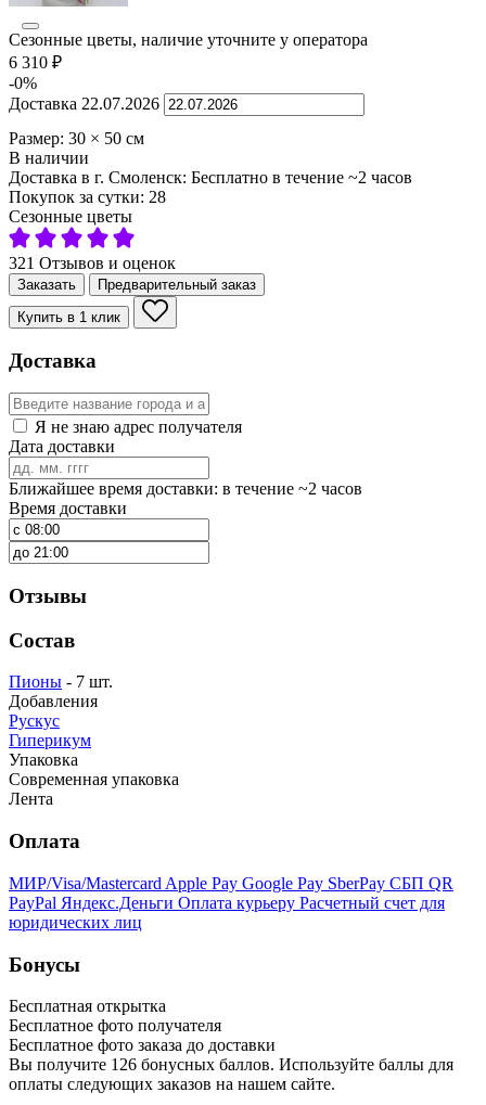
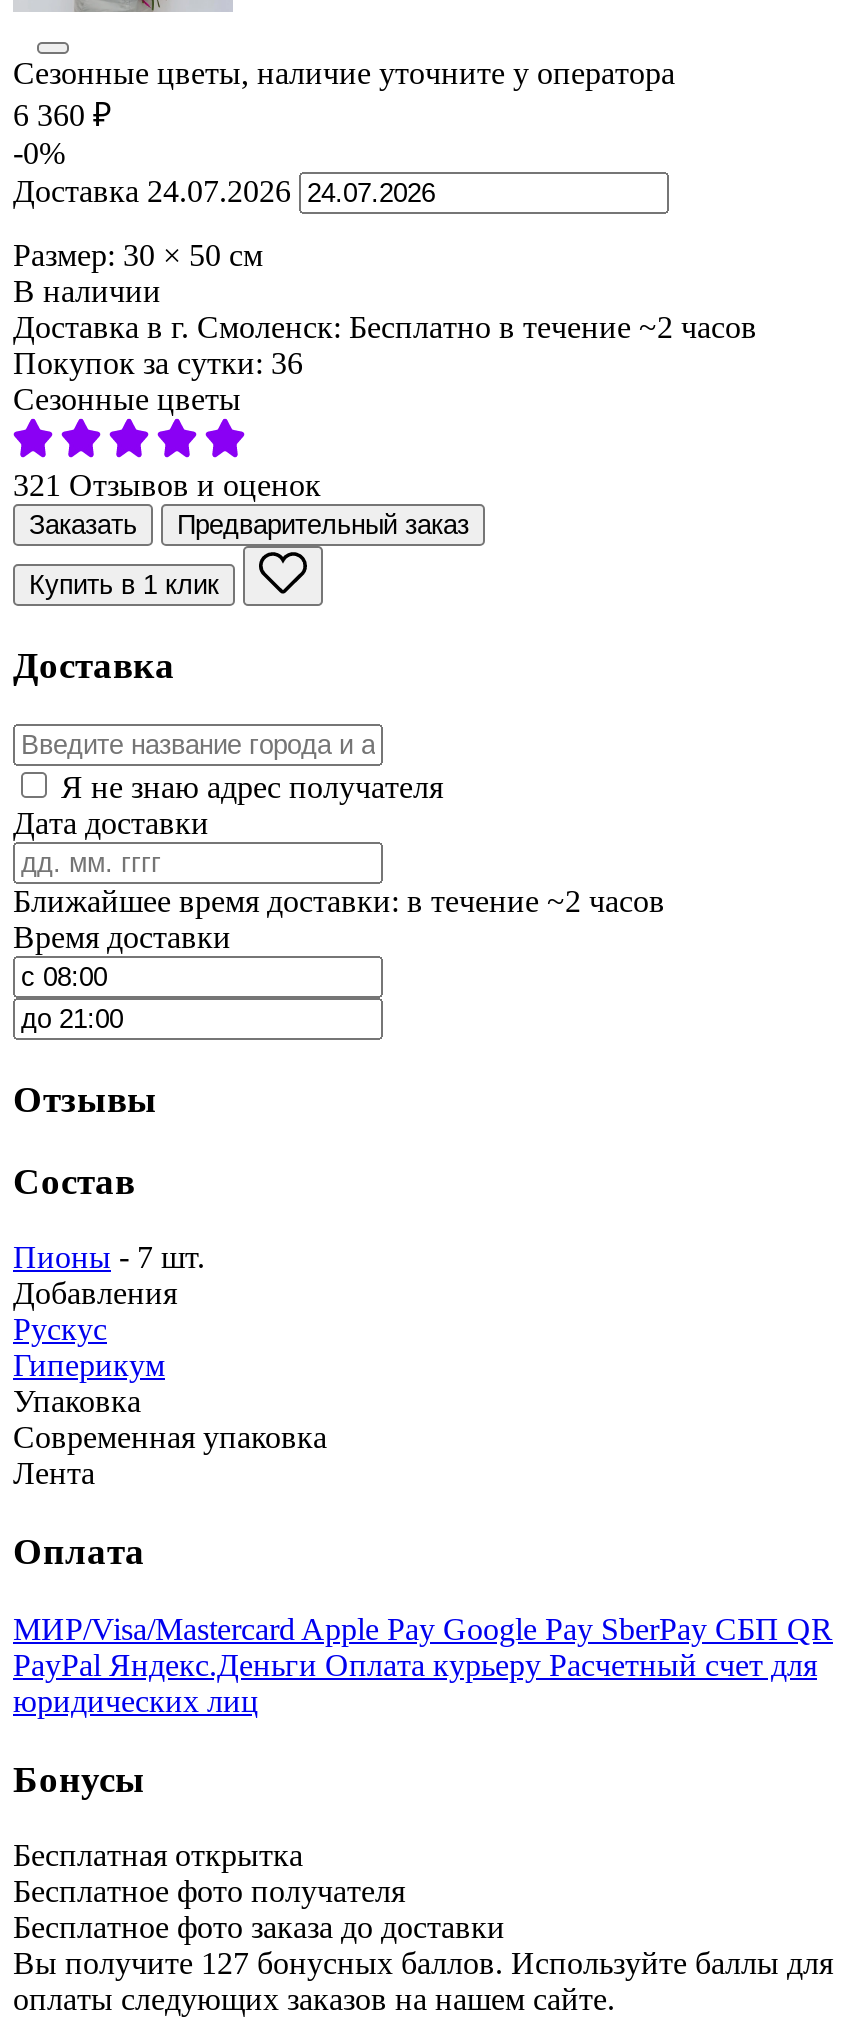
- 6 310 ₽
+ 6 360 ₽

- Доставка 22.07.2026
+ Доставка 24.07.2026

- Покупок за сутки: 28
+ Покупок за сутки: 36

- Вы получите 126 бонусных баллов. Используйте баллы для
+ Вы получите 127 бонусных баллов. Используйте баллы для
